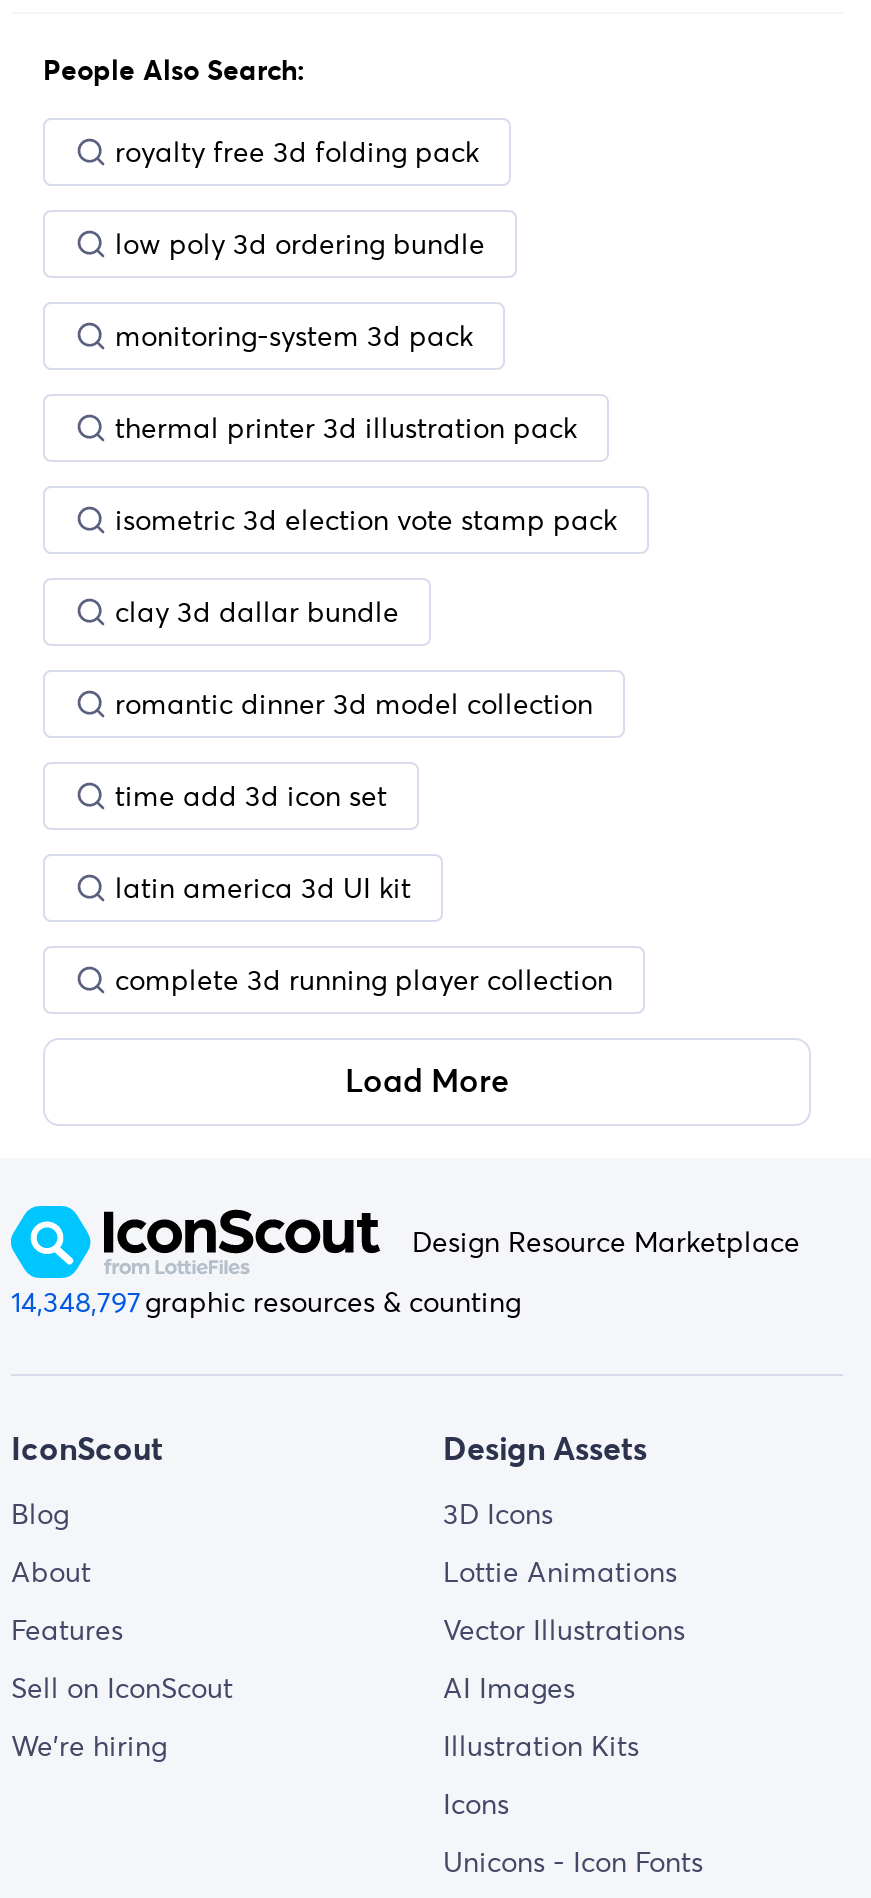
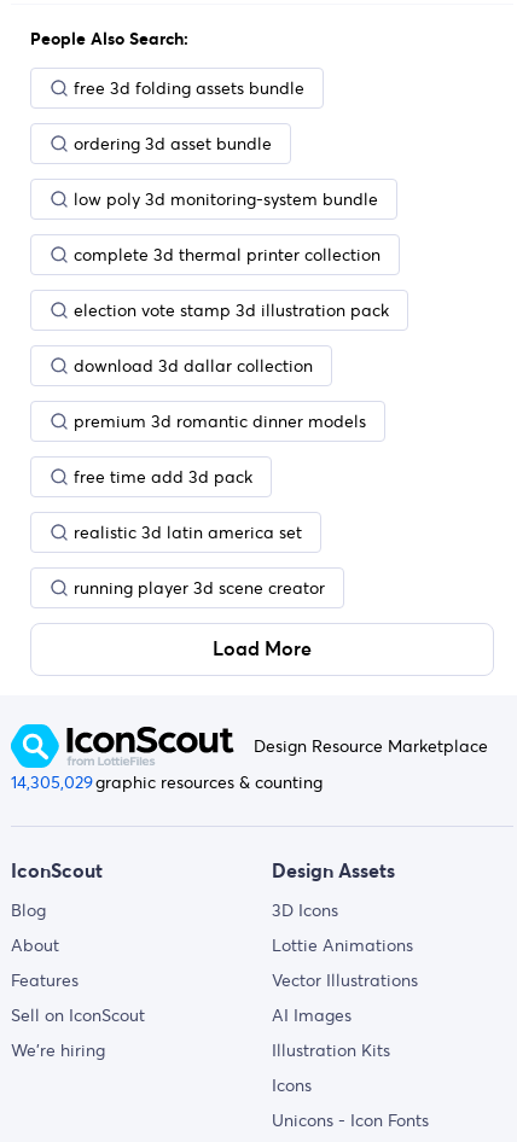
- royalty free 3d folding pack
+ free 3d folding assets bundle

- low poly 3d ordering bundle
+ ordering 3d asset bundle

- monitoring-system 3d pack
+ low poly 3d monitoring-system bundle

- thermal printer 3d illustration pack
+ complete 3d thermal printer collection

- isometric 3d election vote stamp pack
+ election vote stamp 3d illustration pack

- clay 3d dallar bundle
+ download 3d dallar collection

- romantic dinner 3d model collection
+ premium 3d romantic dinner models

- time add 3d icon set
+ free time add 3d pack

- latin america 3d UI kit
+ realistic 3d latin america set

- complete 3d running player collection
+ running player 3d scene creator

- 14,348,797 graphic resources & counting
+ 14,305,029 graphic resources & counting
